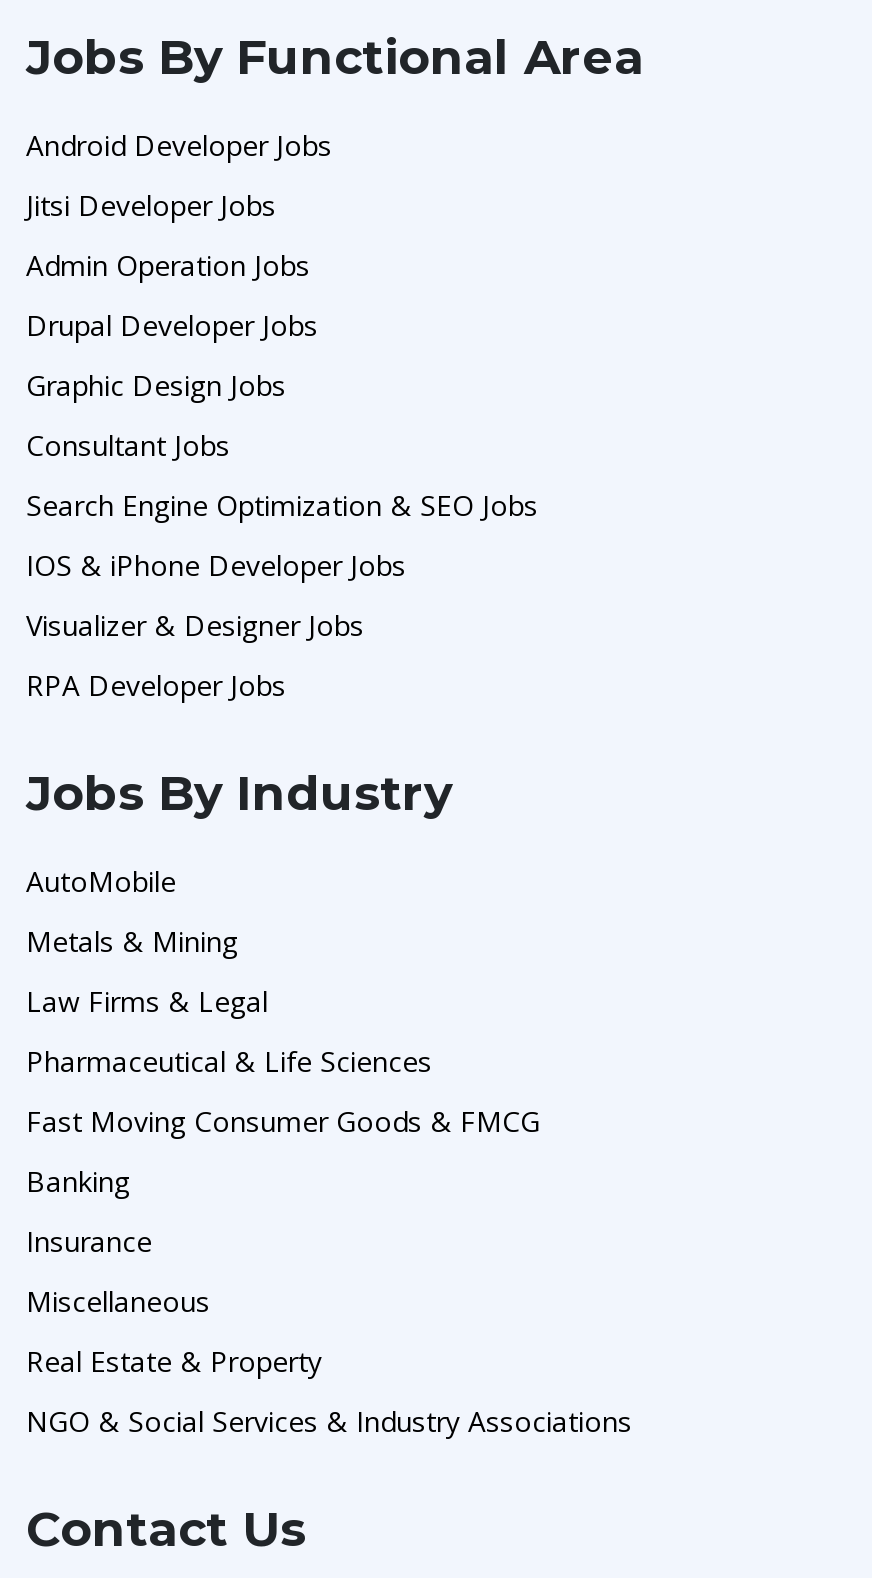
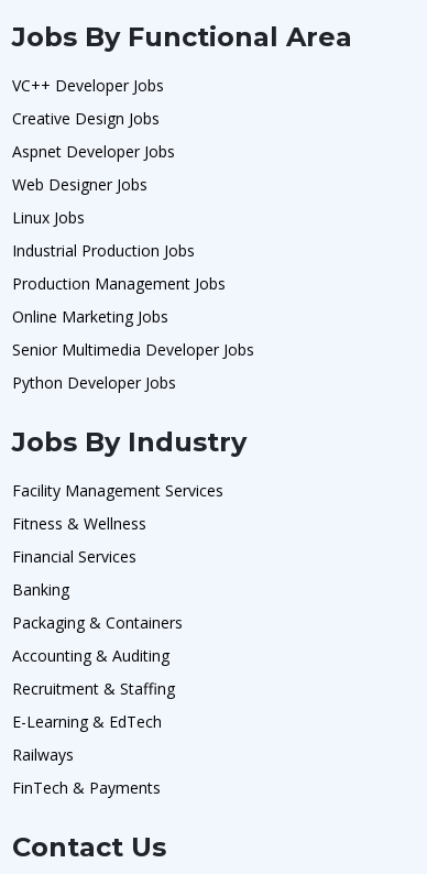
- Android Developer Jobs
+ VC++ Developer Jobs

- Jitsi Developer Jobs
+ Creative Design Jobs

- Admin Operation Jobs
+ Aspnet Developer Jobs

- Drupal Developer Jobs
+ Web Designer Jobs

- Graphic Design Jobs
+ Linux Jobs

- Consultant Jobs
+ Industrial Production Jobs

- Search Engine Optimization & SEO Jobs
+ Production Management Jobs

- IOS & iPhone Developer Jobs
+ Online Marketing Jobs

- Visualizer & Designer Jobs
+ Senior Multimedia Developer Jobs

- RPA Developer Jobs
+ Python Developer Jobs

- AutoMobile
- Metals & Mining
- Law Firms & Legal
- Pharmaceutical & Life Sciences
- Fast Moving Consumer Goods & FMCG
+ Facility Management Services
+ Fitness & Wellness
+ Financial Services

moved up: Banking

- Insurance
- Miscellaneous
- Real Estate & Property
- NGO & Social Services & Industry Associations
+ Packaging & Containers
+ Accounting & Auditing
+ Recruitment & Staffing
+ E-Learning & EdTech
+ Railways
+ FinTech & Payments
